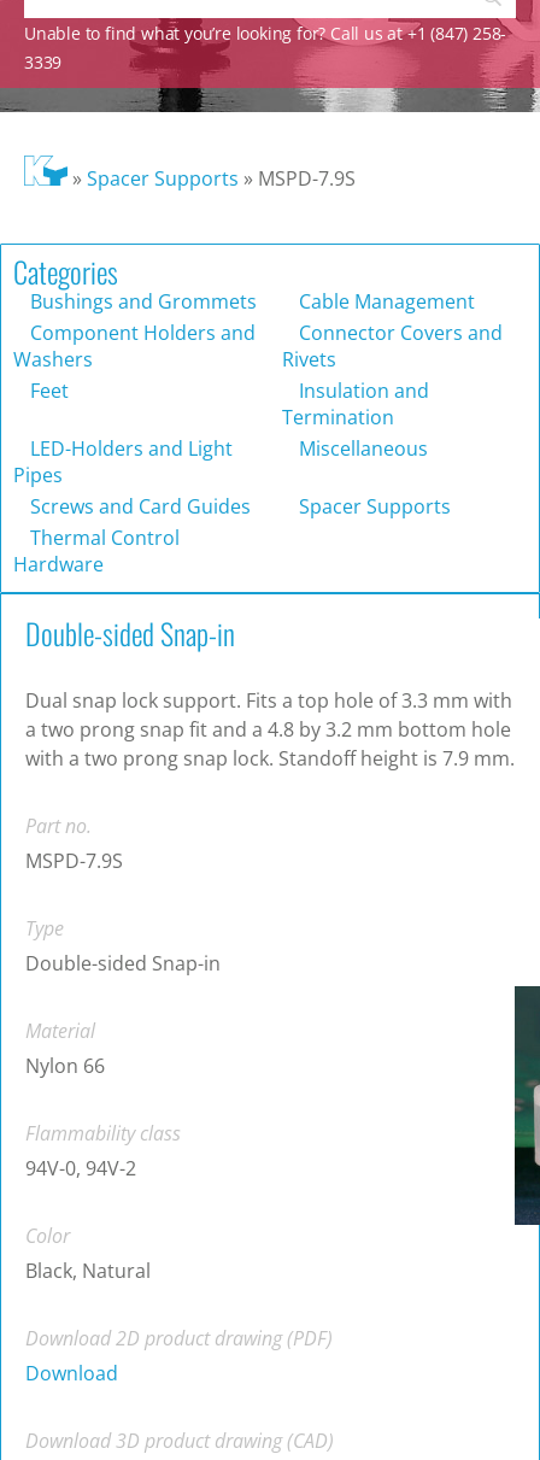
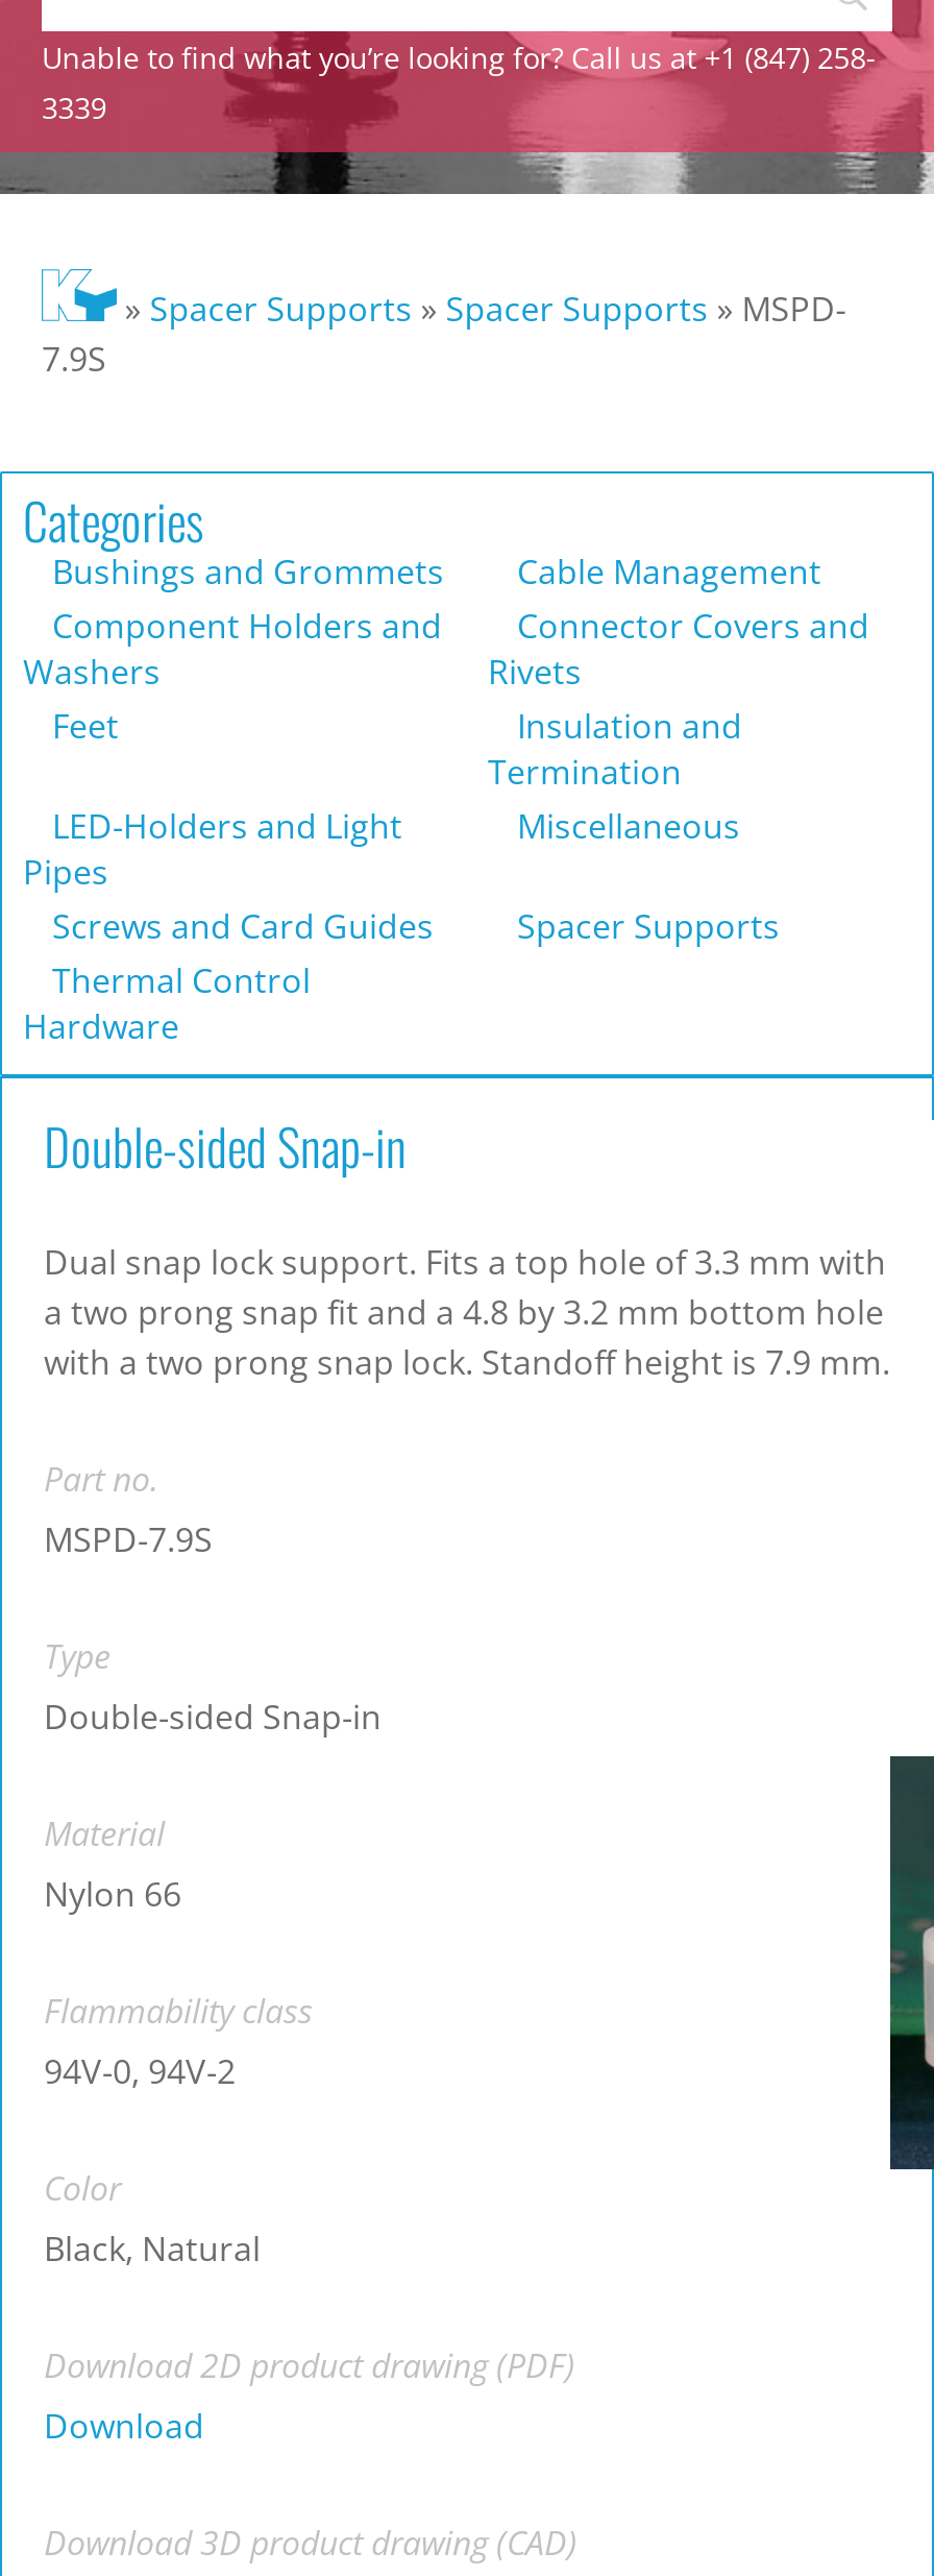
- » Spacer Supports» MSPD-7.9S
+ » Spacer Supports» Spacer Supports» MSPD-
+ 7.9S
